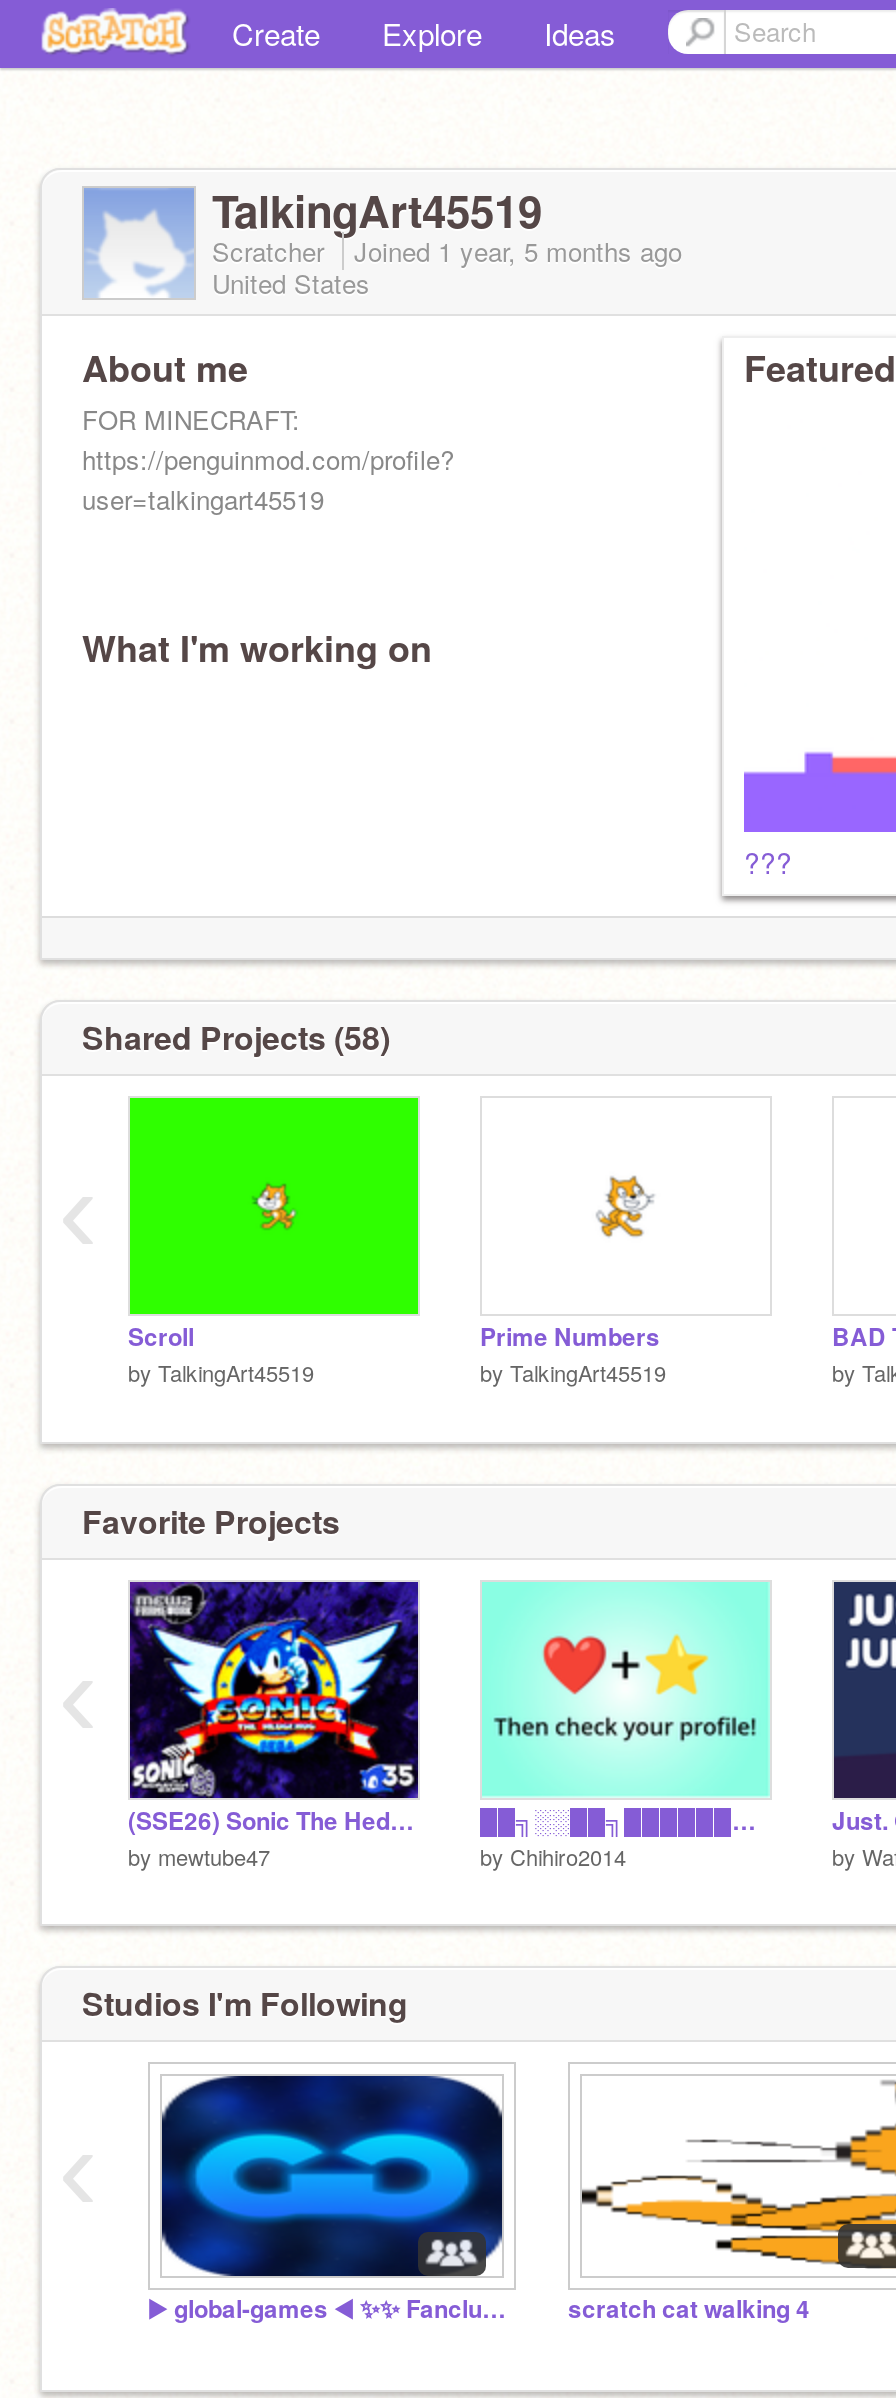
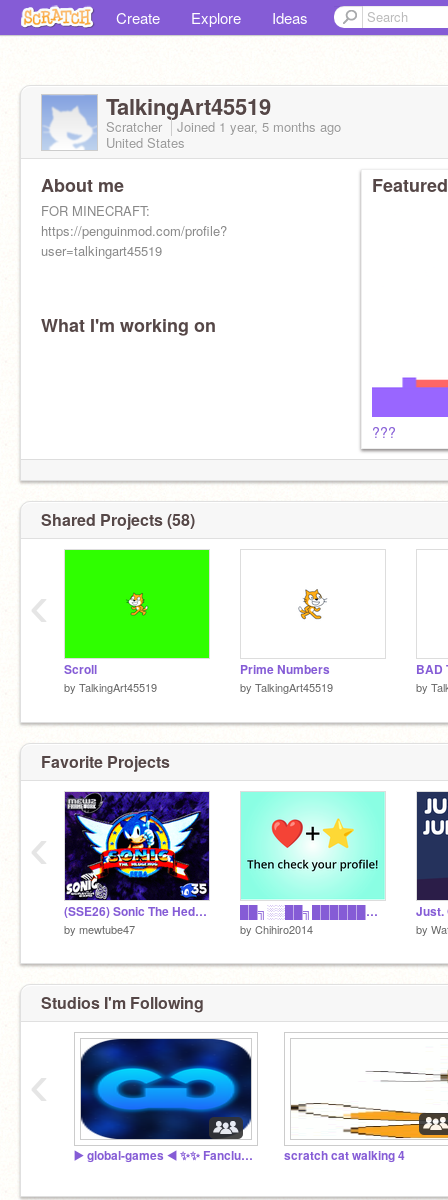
- [image]
+ [image]
